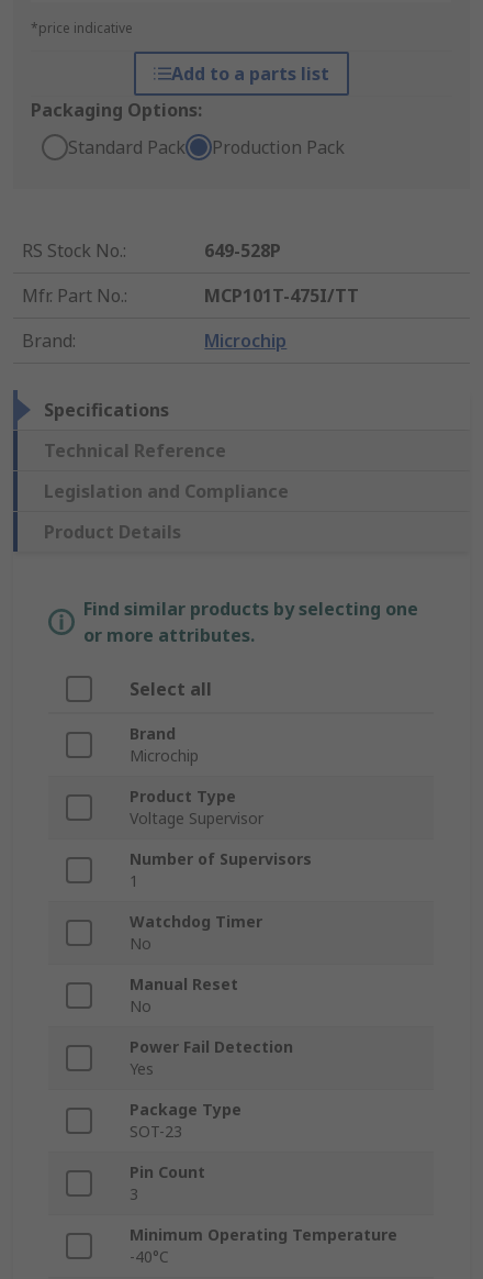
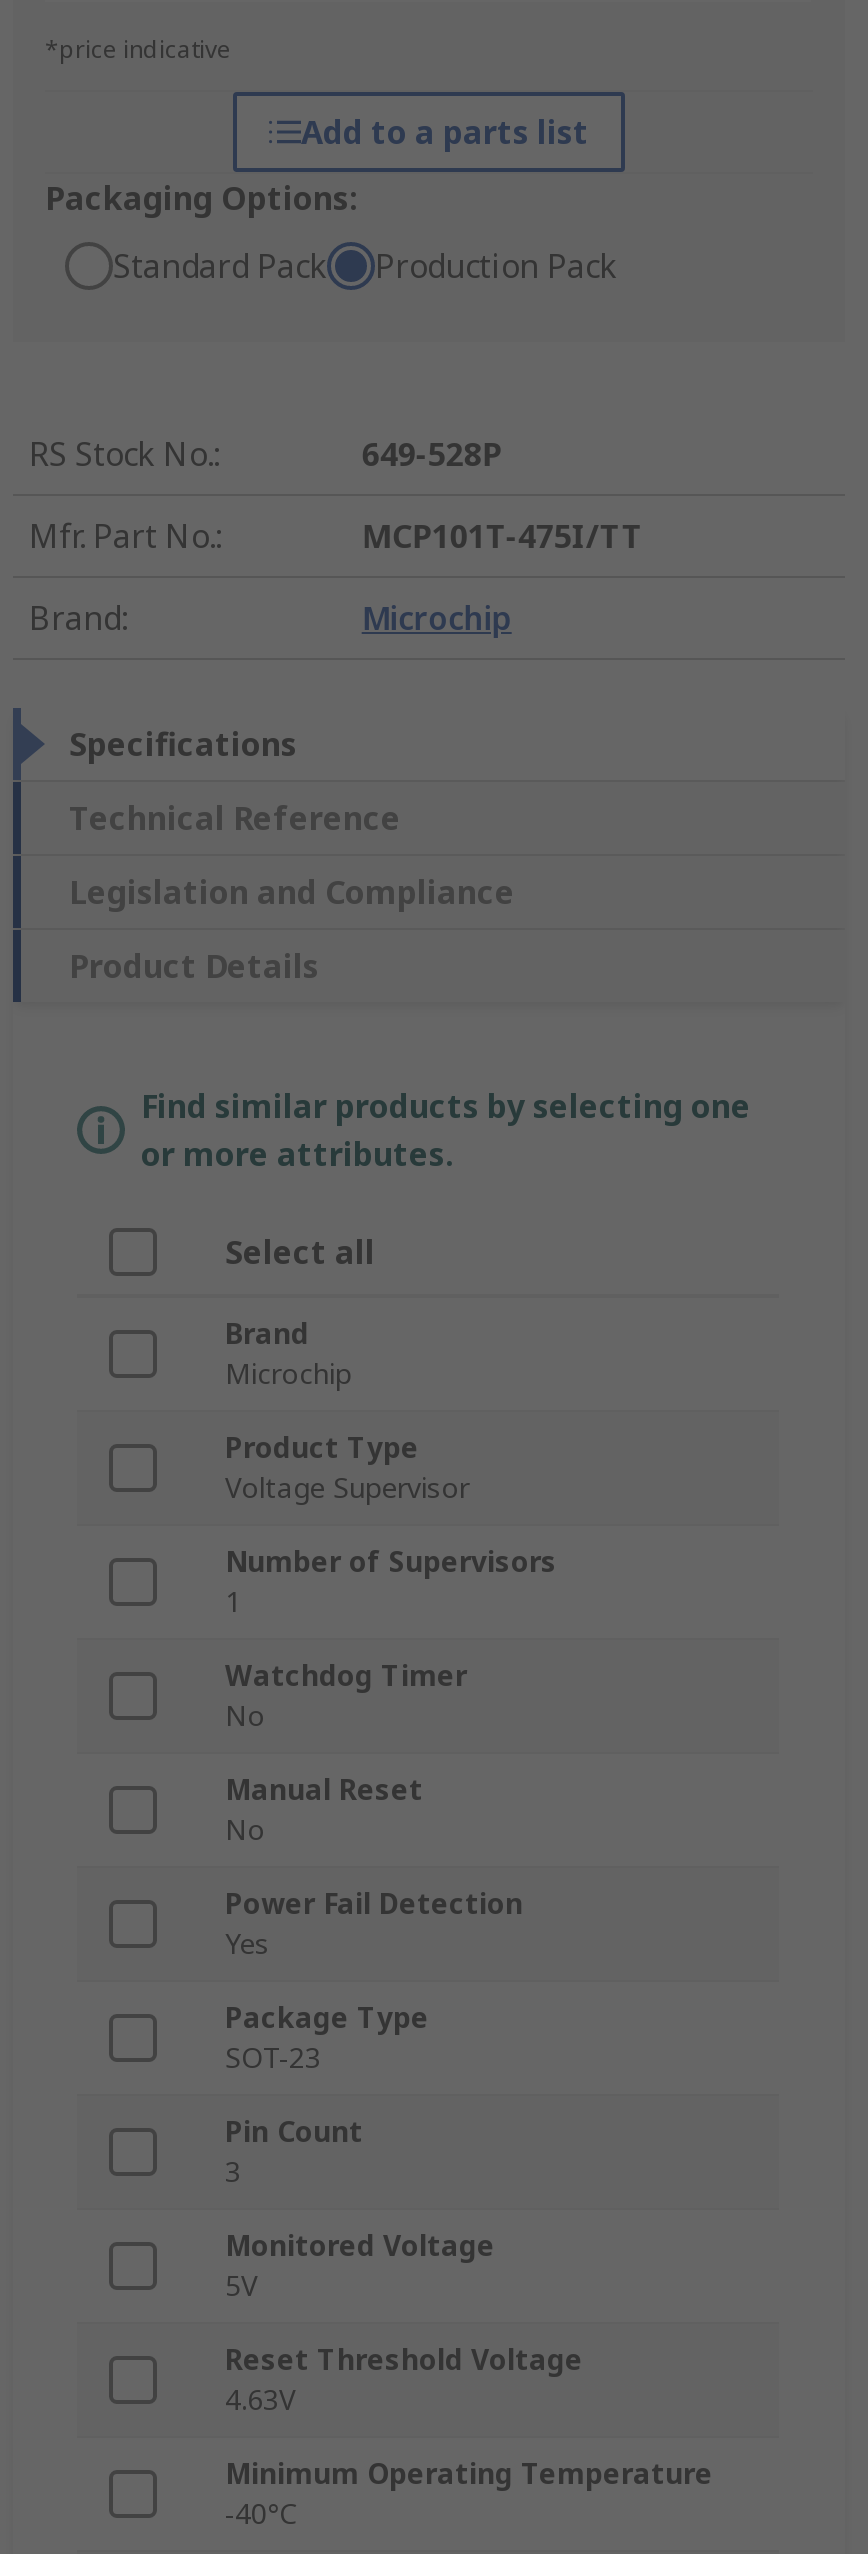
+ Monitored Voltage
+ 5V
+ Reset Threshold Voltage
+ 4.63V
